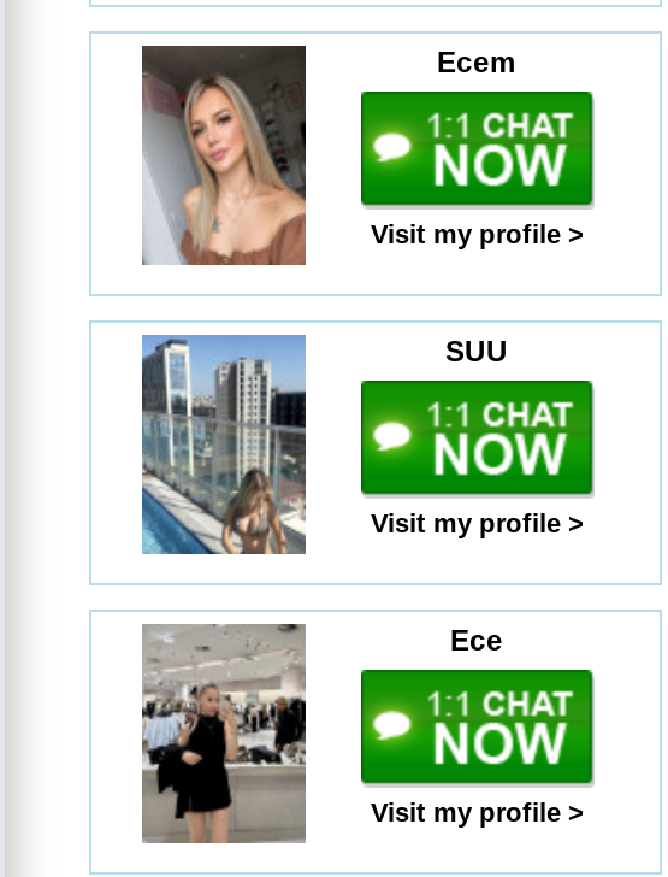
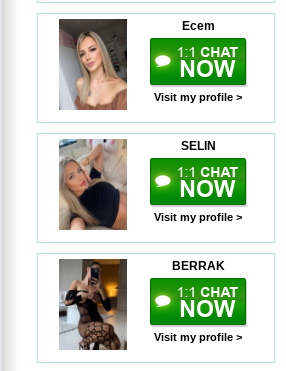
- [image]
+ [image]

- SUU
+ SELIN

- [image]
+ [image]

- Ece
+ BERRAK
